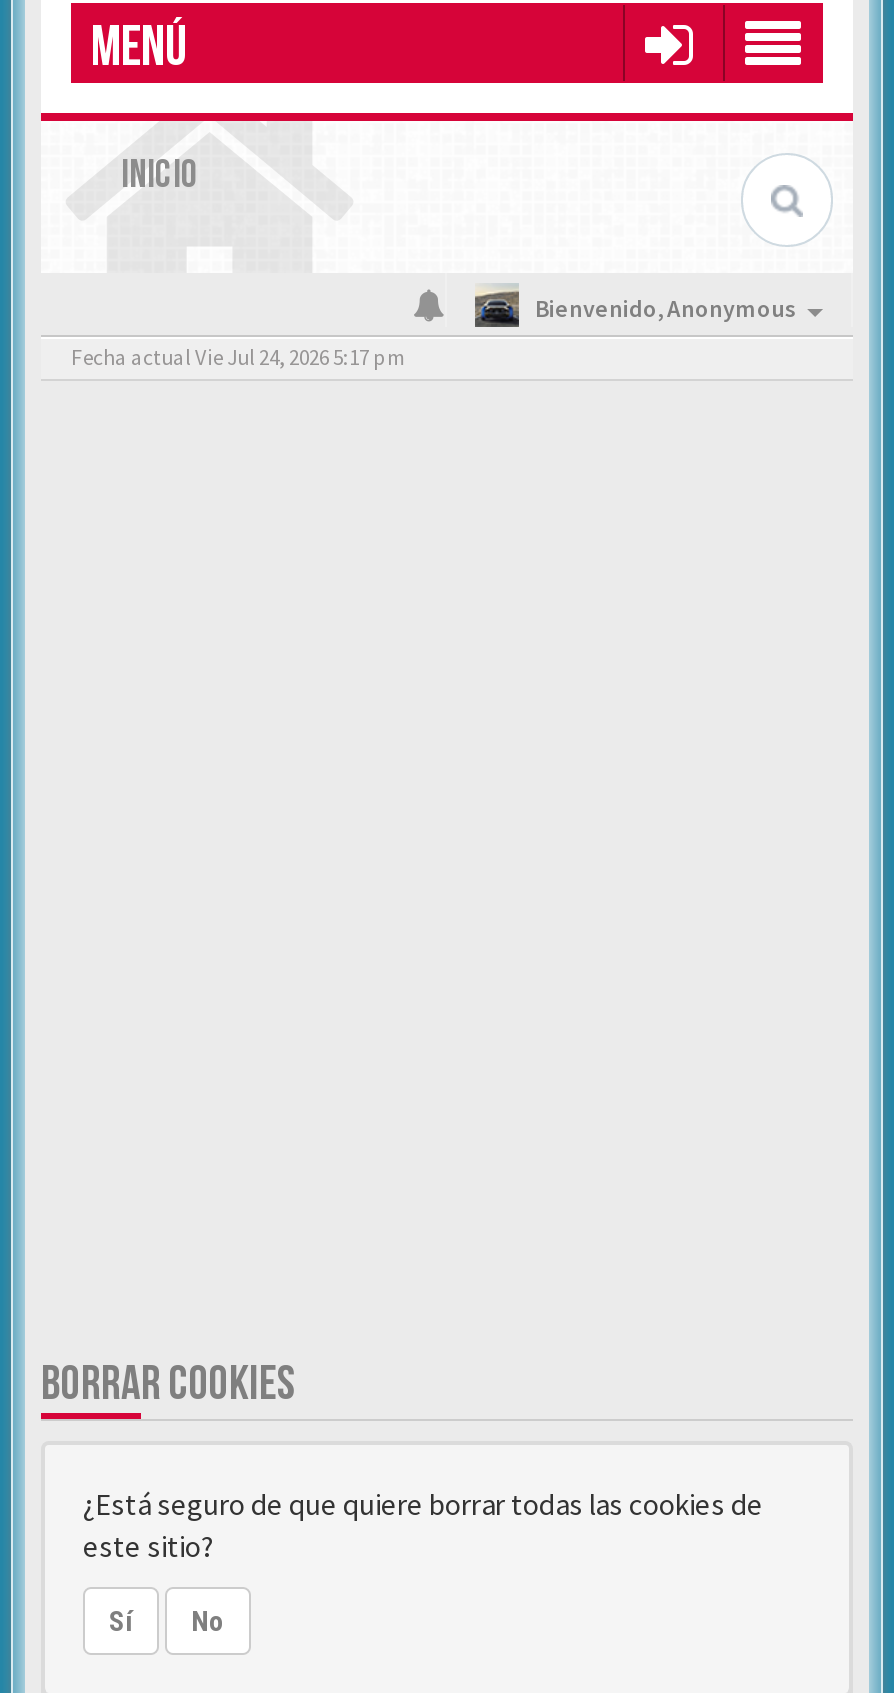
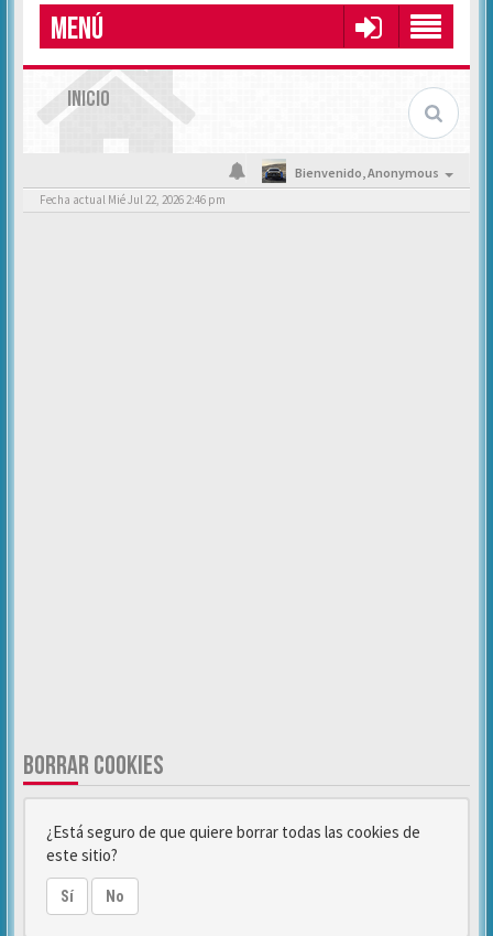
- Fecha actual Vie Jul 24, 2026 5:17 pm
+ Fecha actual Mié Jul 22, 2026 2:46 pm
